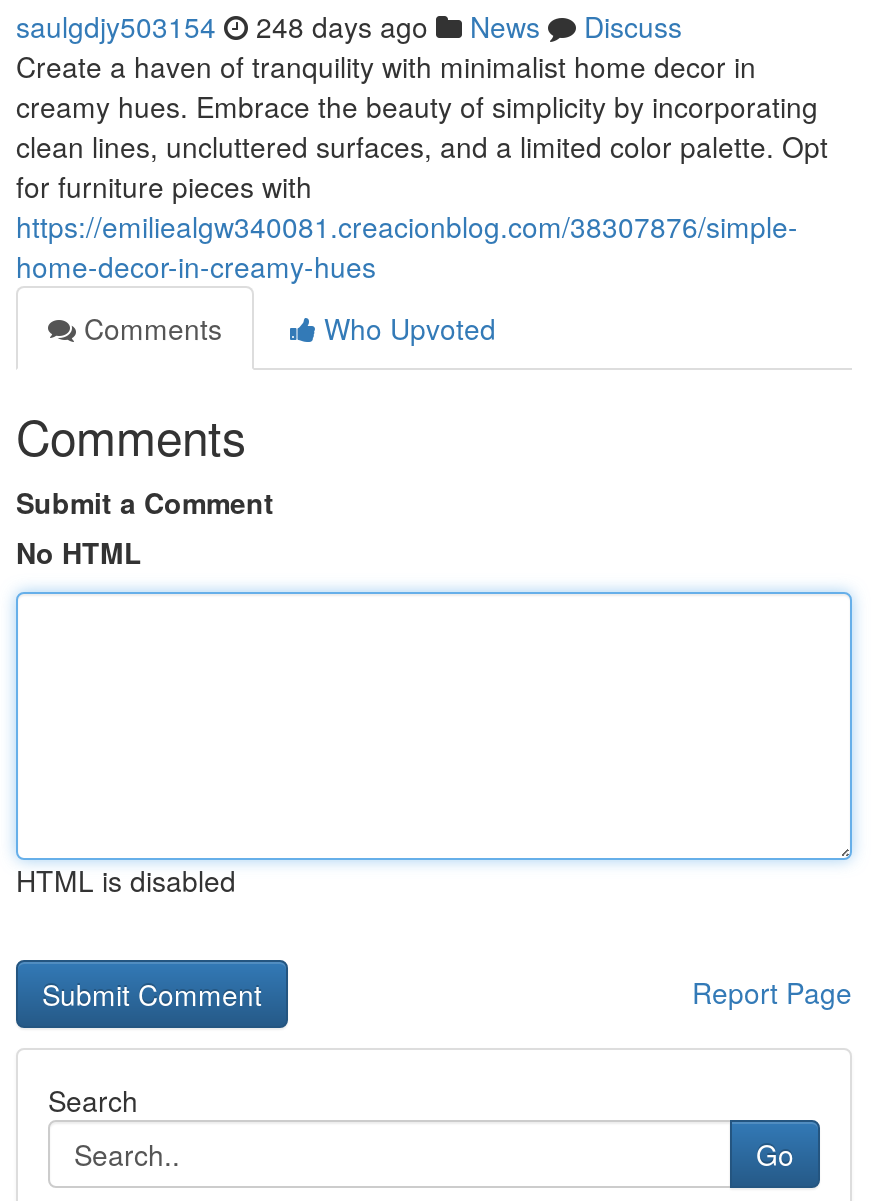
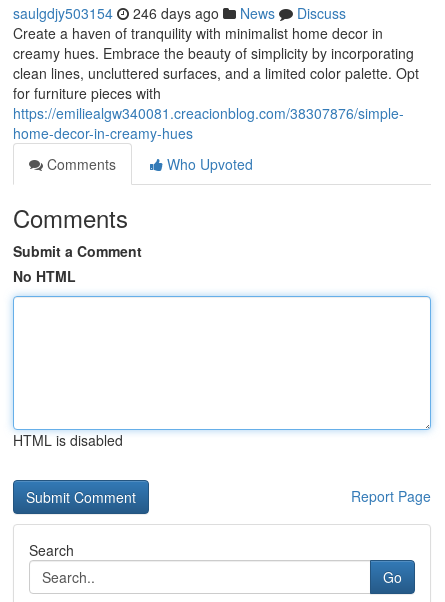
- saulgdjy503154 248 days ago News Discuss
+ saulgdjy503154 246 days ago News Discuss
